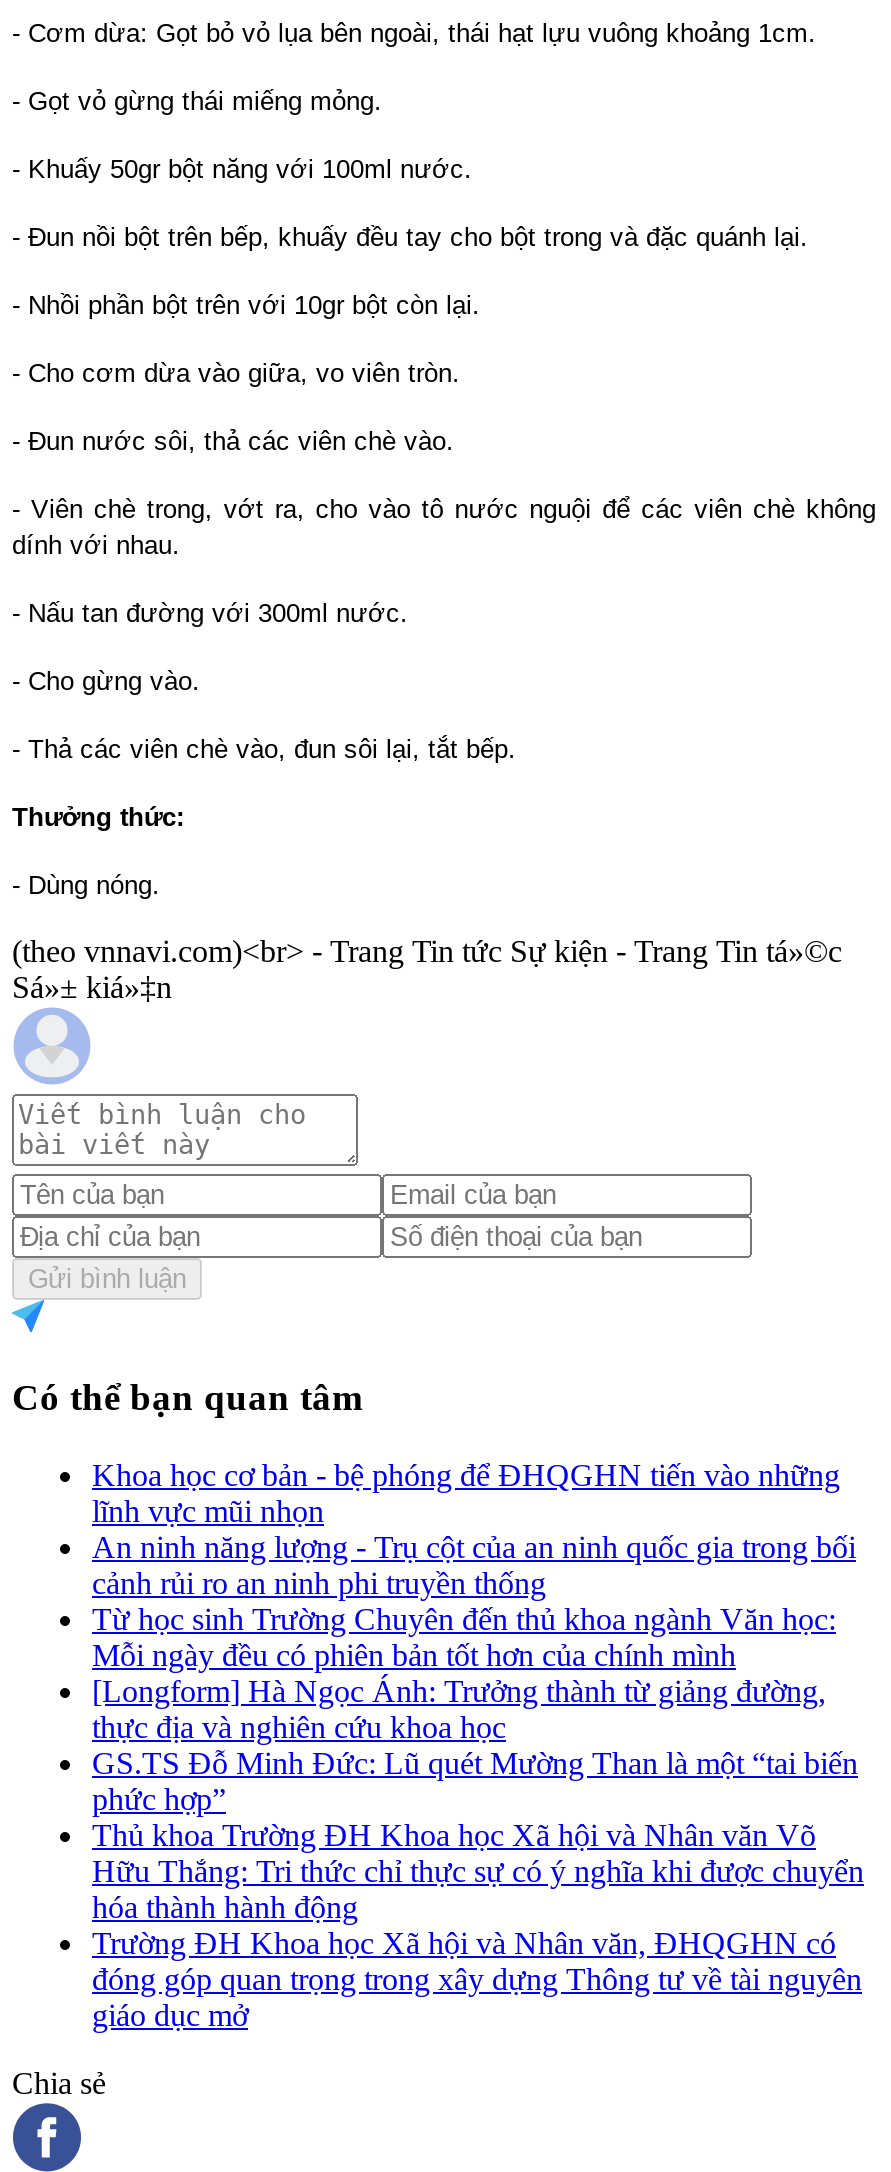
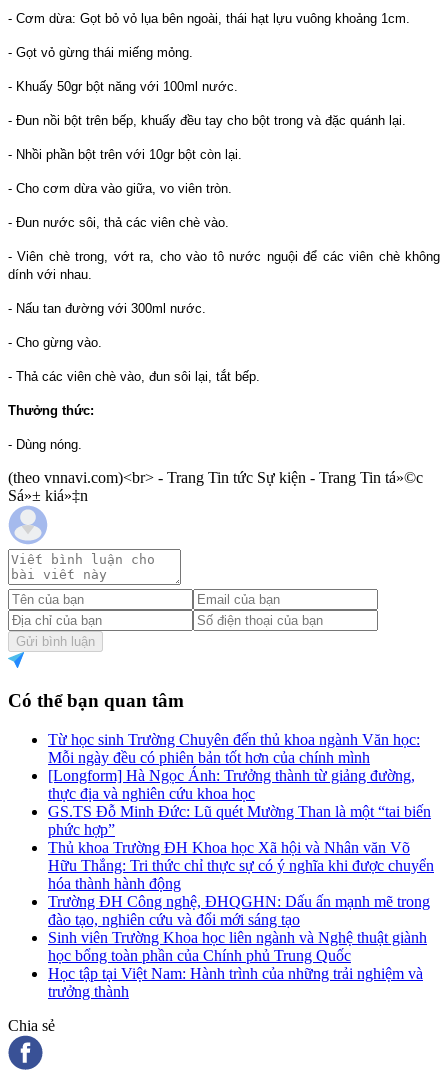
- Khoa học cơ bản - bệ phóng để ĐHQGHN tiến vào những
- lĩnh vực mũi nhọn
- An ninh năng lượng - Trụ cột của an ninh quốc gia trong bối
- cảnh rủi ro an ninh phi truyền thống

moved up: Từ học sinh Trường Chuyên đến thủ khoa ngành Văn học: | Mỗi ngày đều có phiên bản tốt hơn của chính mình | [Longform] Hà Ngọc Ánh: Trưởng thành từ giảng đường, | ... | Hữu Thắng: Tri thức chỉ thực sự có ý nghĩa khi được chuyển | hóa thành hành động

- Trường ĐH Khoa học Xã hội và Nhân văn, ĐHQGHN có
- đóng góp quan trọng trong xây dựng Thông tư về tài nguyên
- giáo dục mở
+ Trường ĐH Công nghệ, ĐHQGHN: Dấu ấn mạnh mẽ trong
+ đào tạo, nghiên cứu và đổi mới sáng tạo
+ Sinh viên Trường Khoa học liên ngành và Nghệ thuật giành
+ học bổng toàn phần của Chính phủ Trung Quốc
+ Học tập tại Việt Nam: Hành trình của những trải nghiệm và
+ trưởng thành
